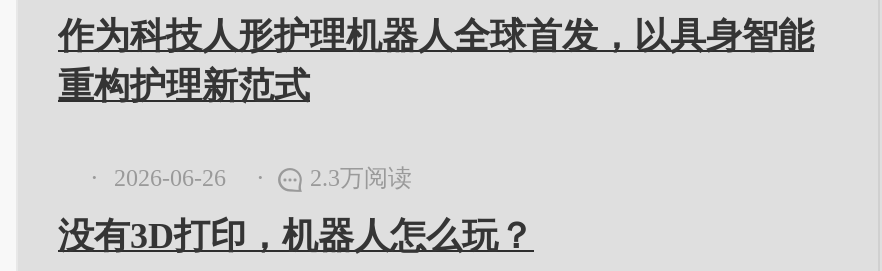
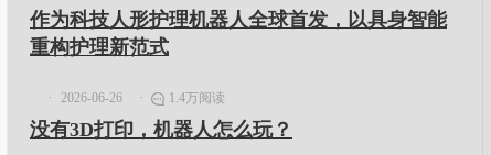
- 2.3万阅读
+ 1.4万阅读
